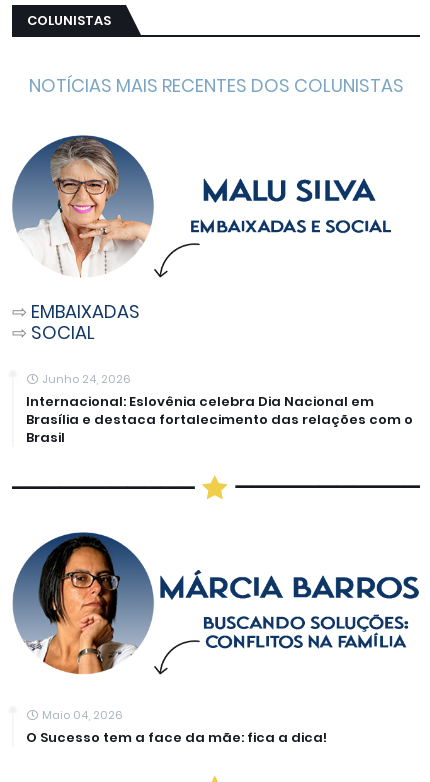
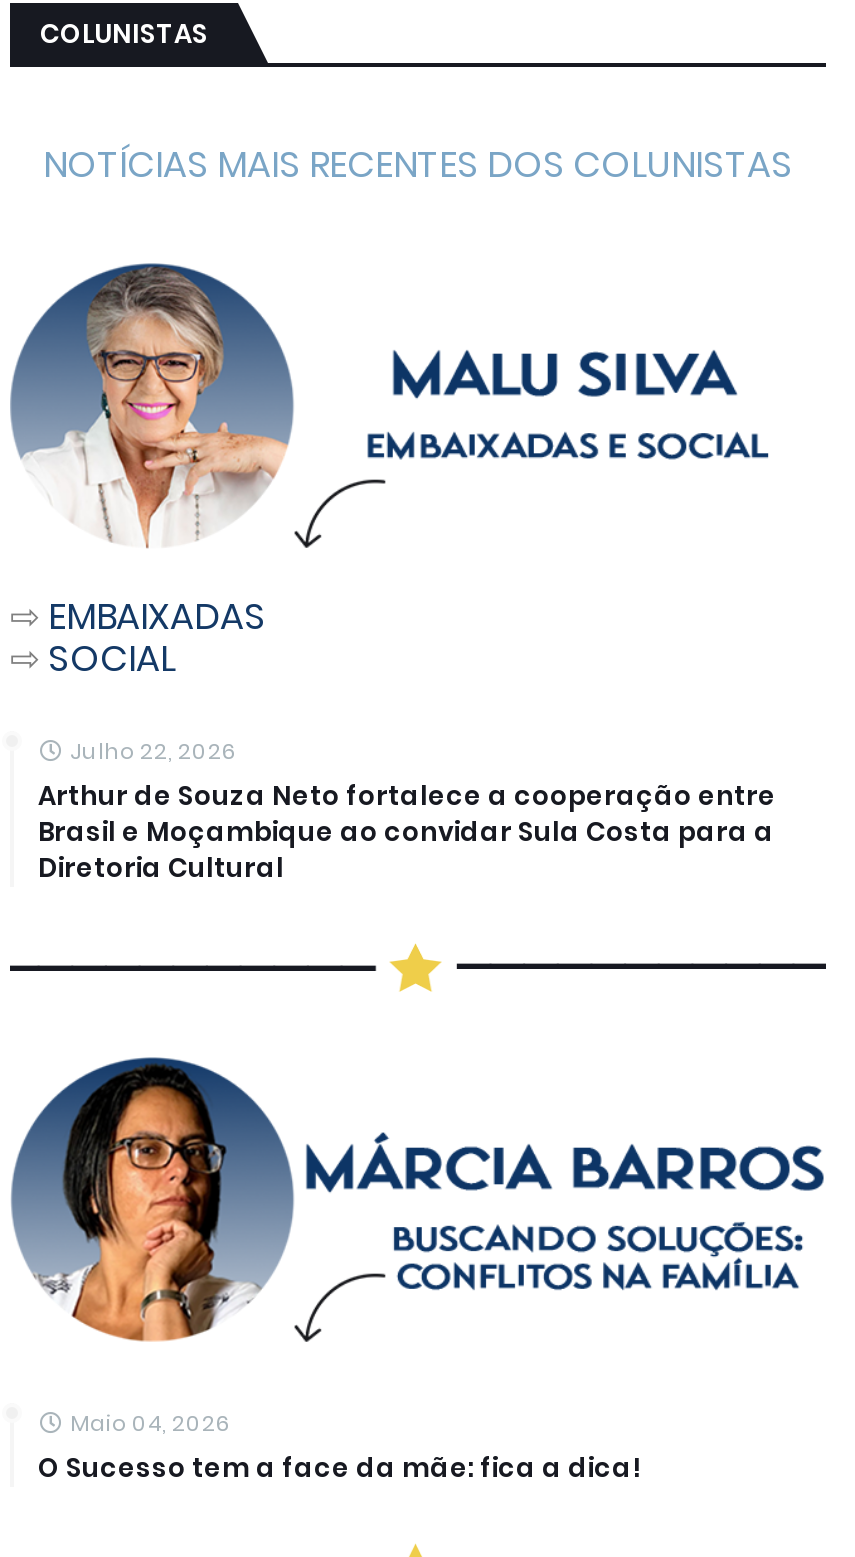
- Junho 24, 2026
- Internacional: Eslovênia celebra Dia Nacional em
- Brasília e destaca fortalecimento das relações com o
- Brasil
+ Julho 22, 2026
+ Arthur de Souza Neto fortalece a cooperação entre
+ Brasil e Moçambique ao convidar Sula Costa para a
+ Diretoria Cultural
